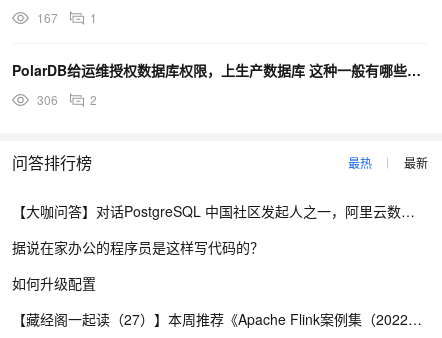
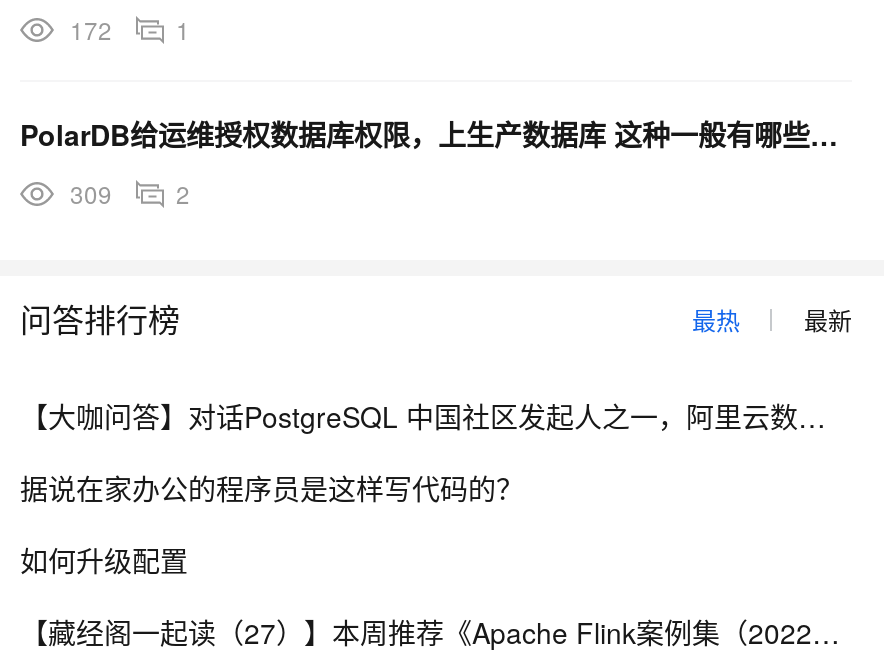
- 167 1
+ 172 1

- 306 2
+ 309 2
